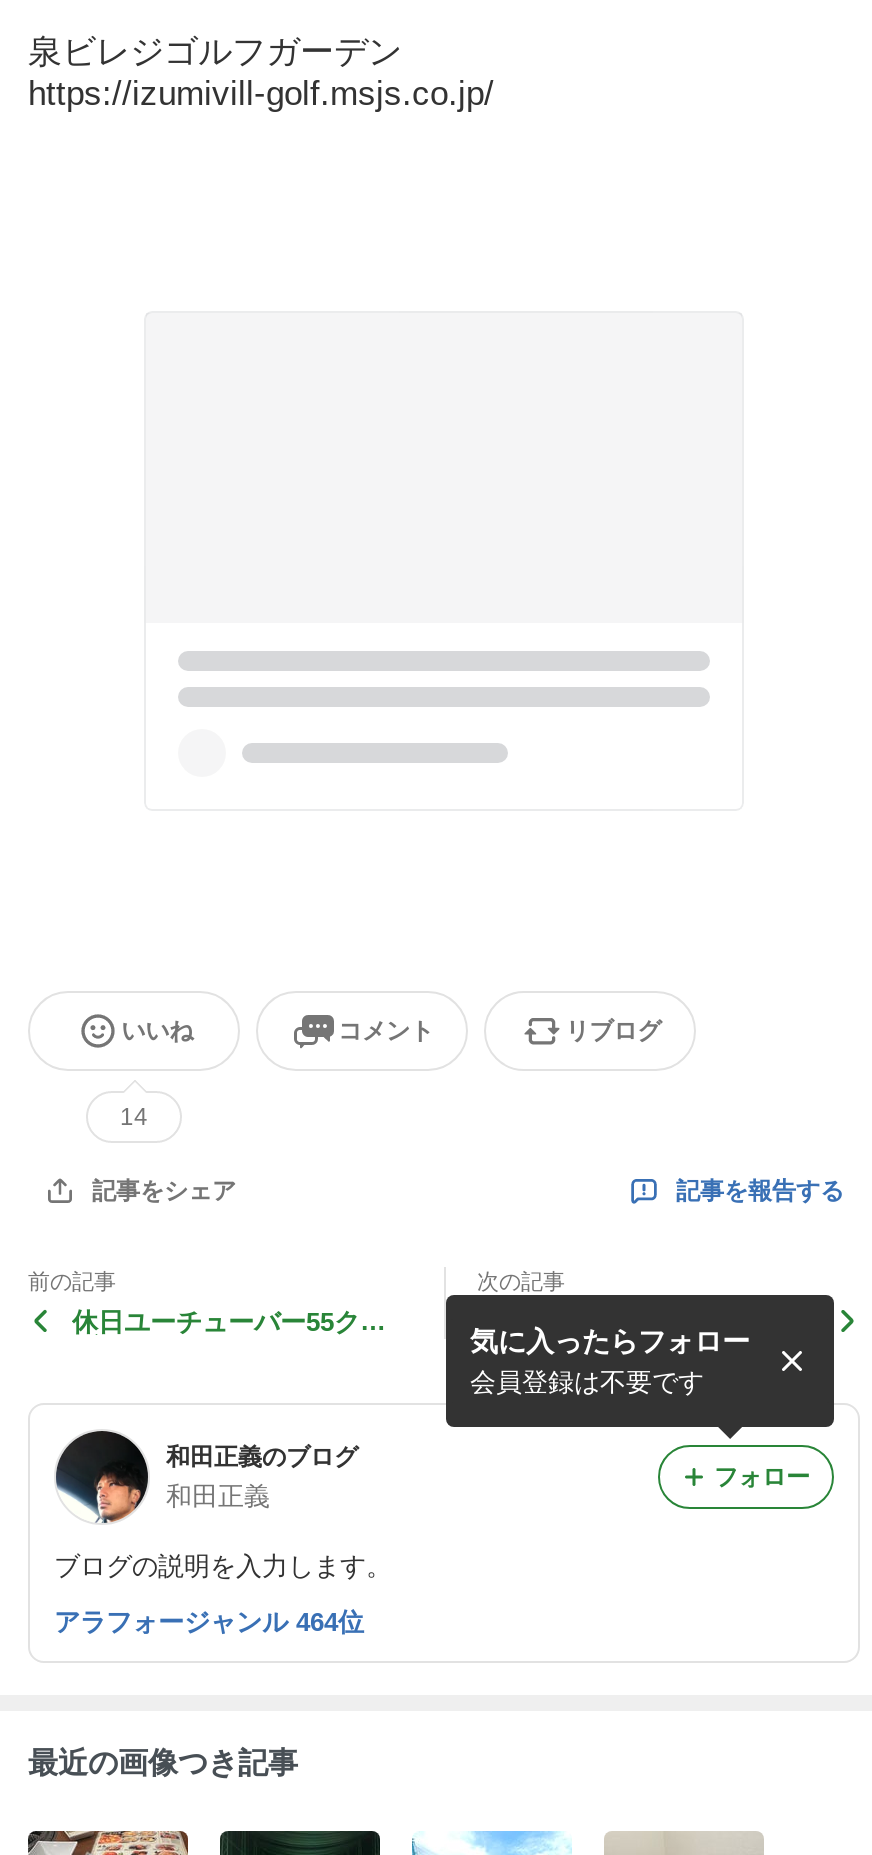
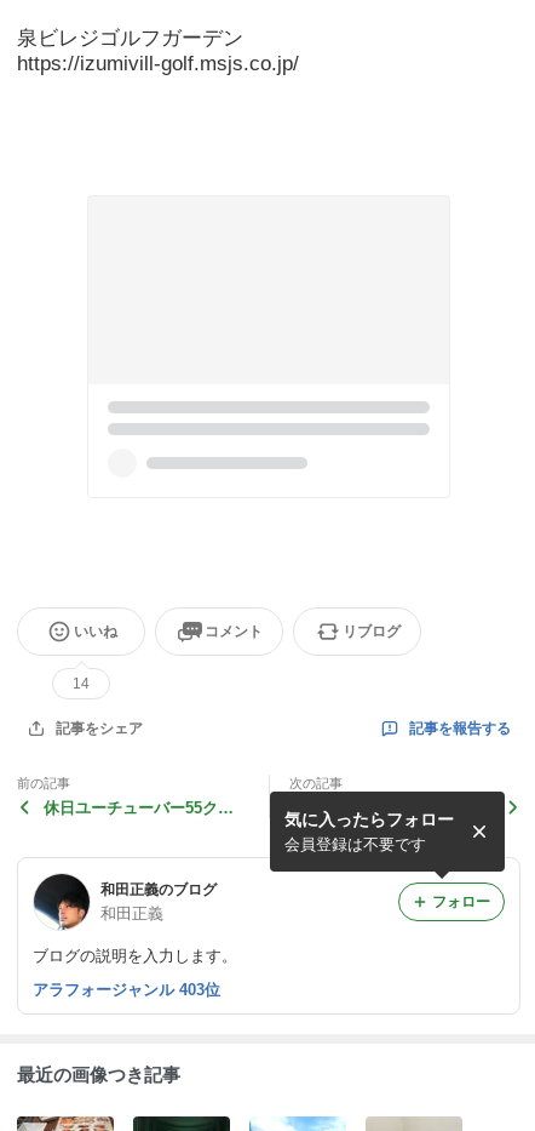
- アラフォージャンル 464位
+ アラフォージャンル 403位
